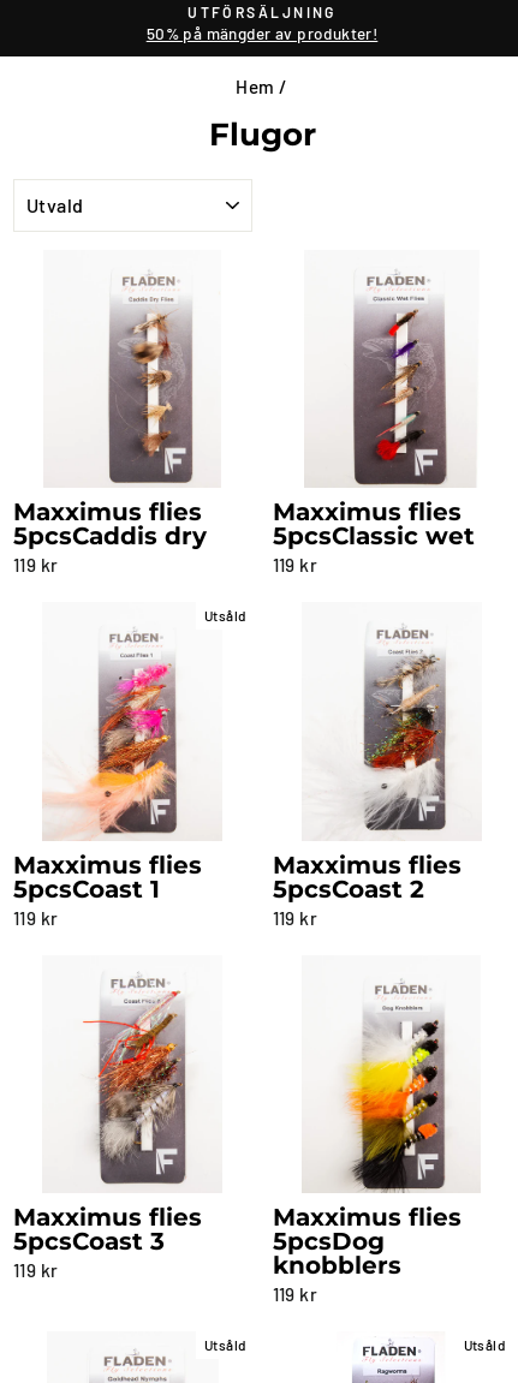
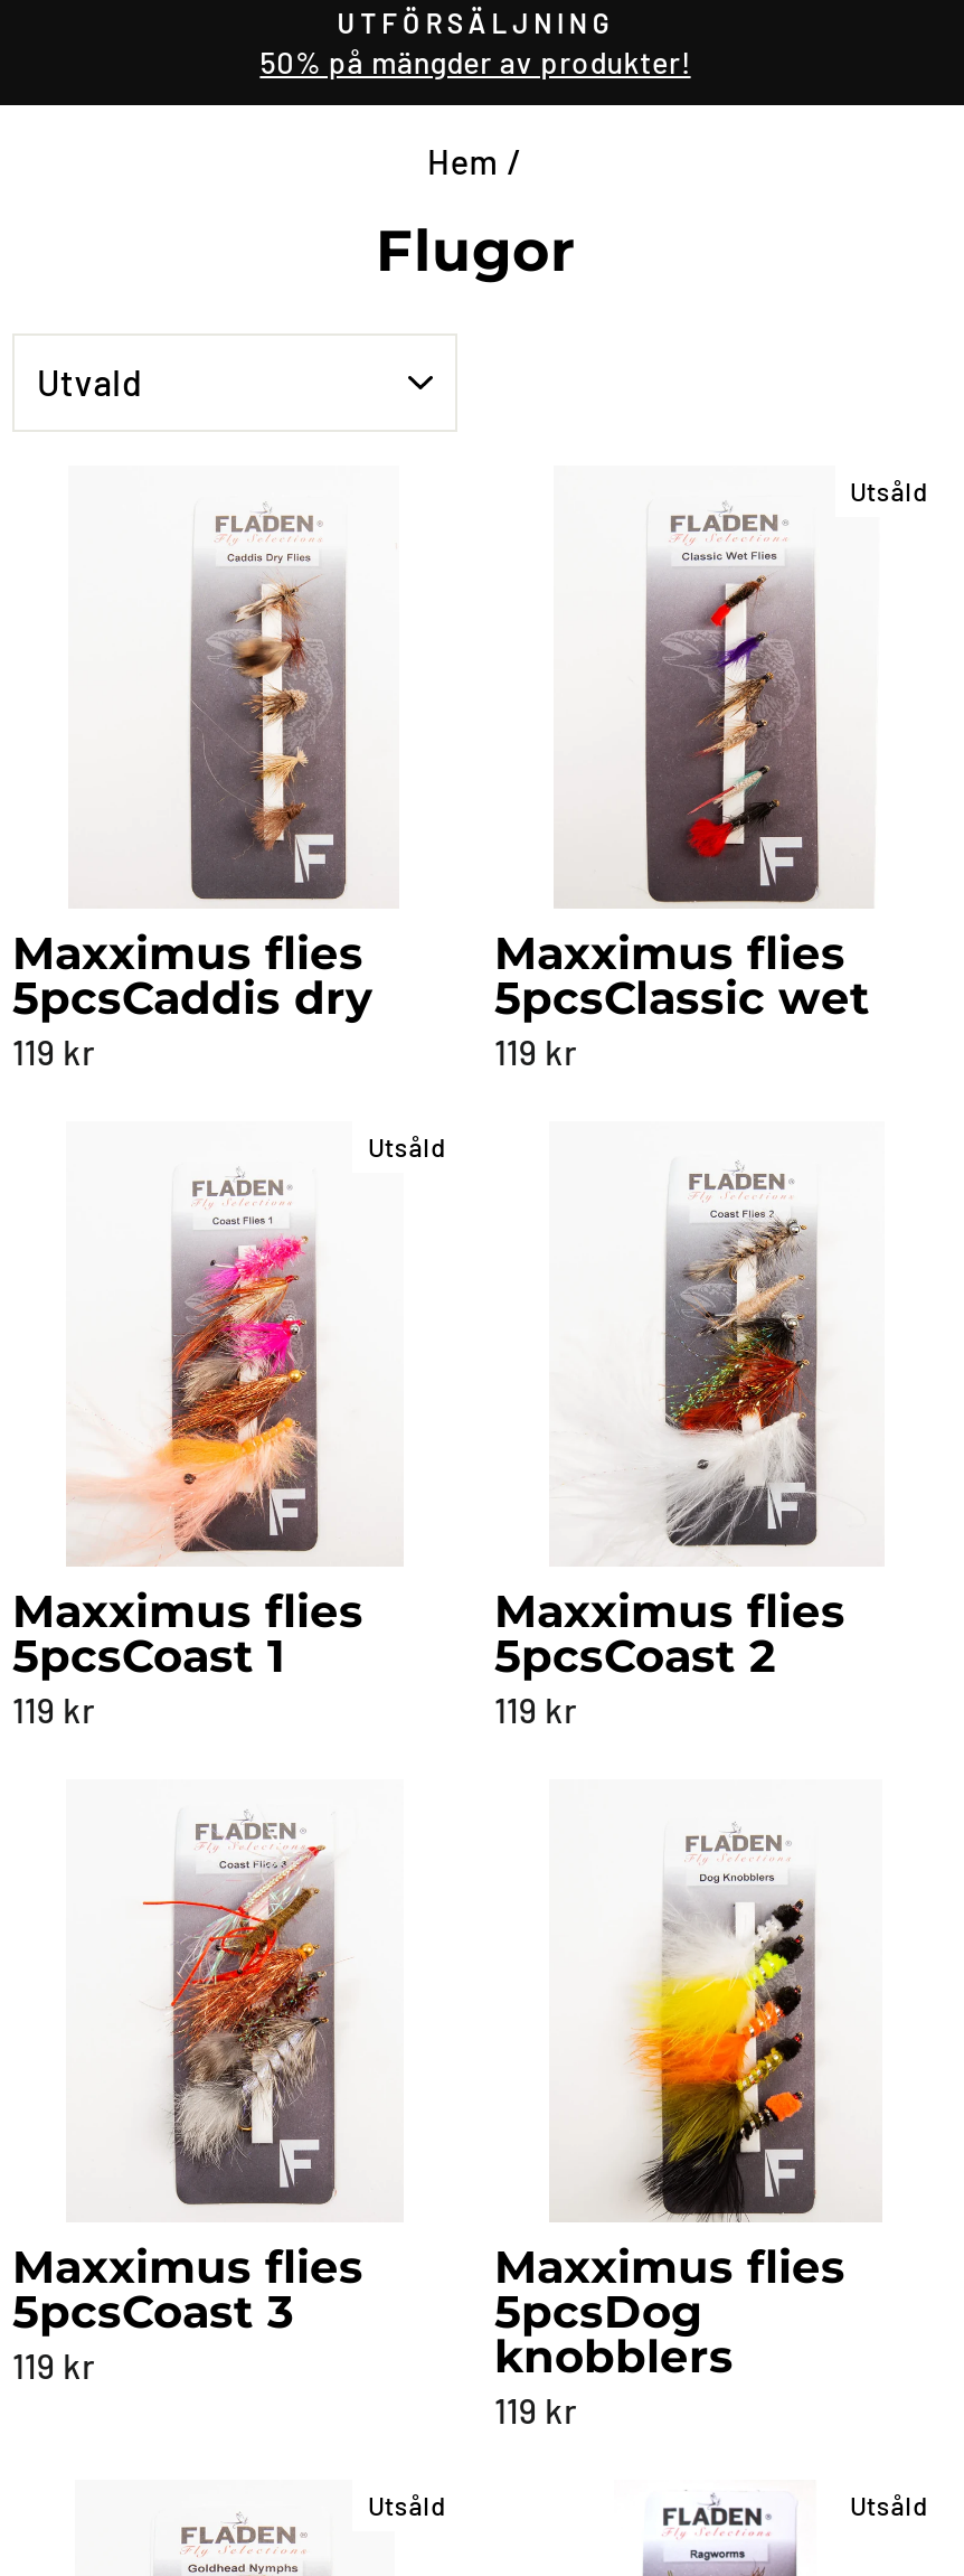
+ Utsåld
